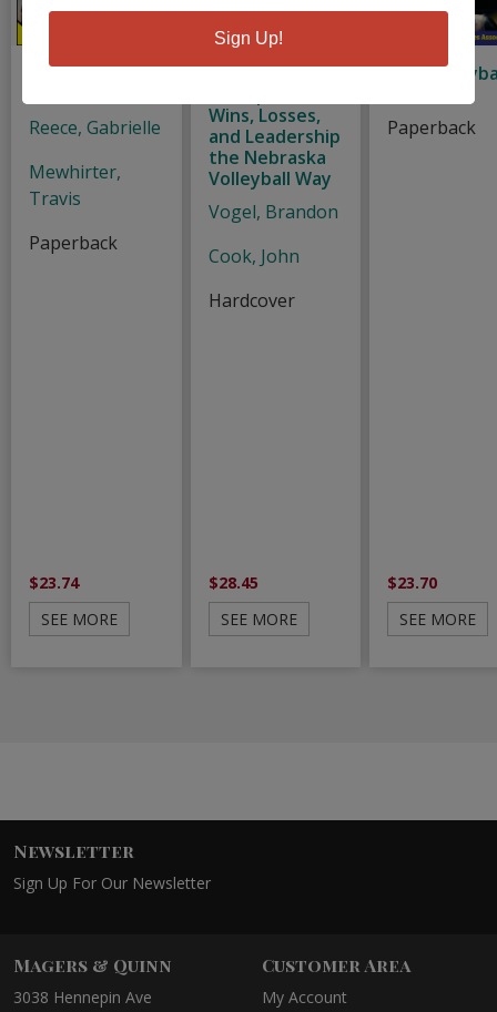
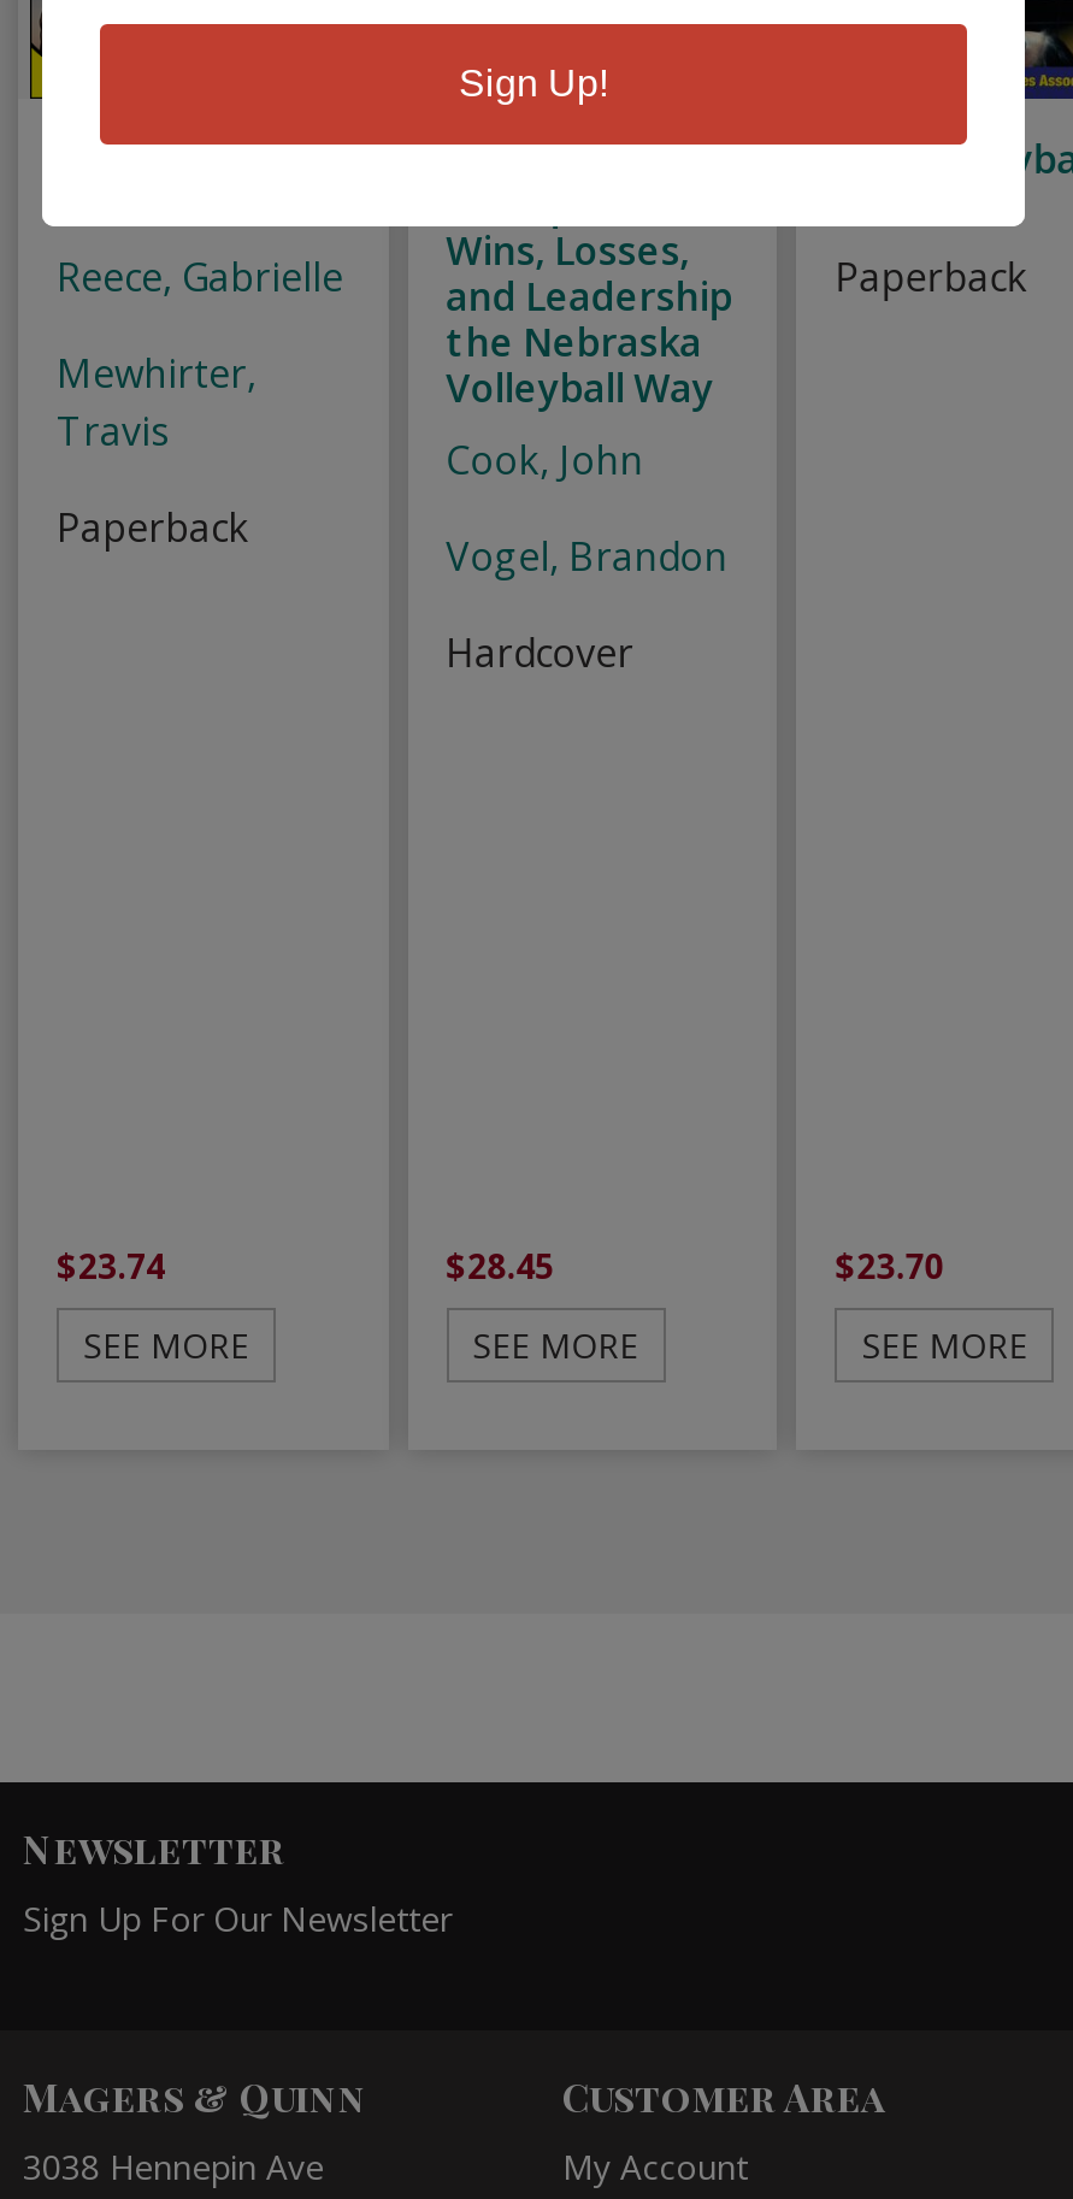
moved down: Vogel, Brandon

moved up: Cook, John
